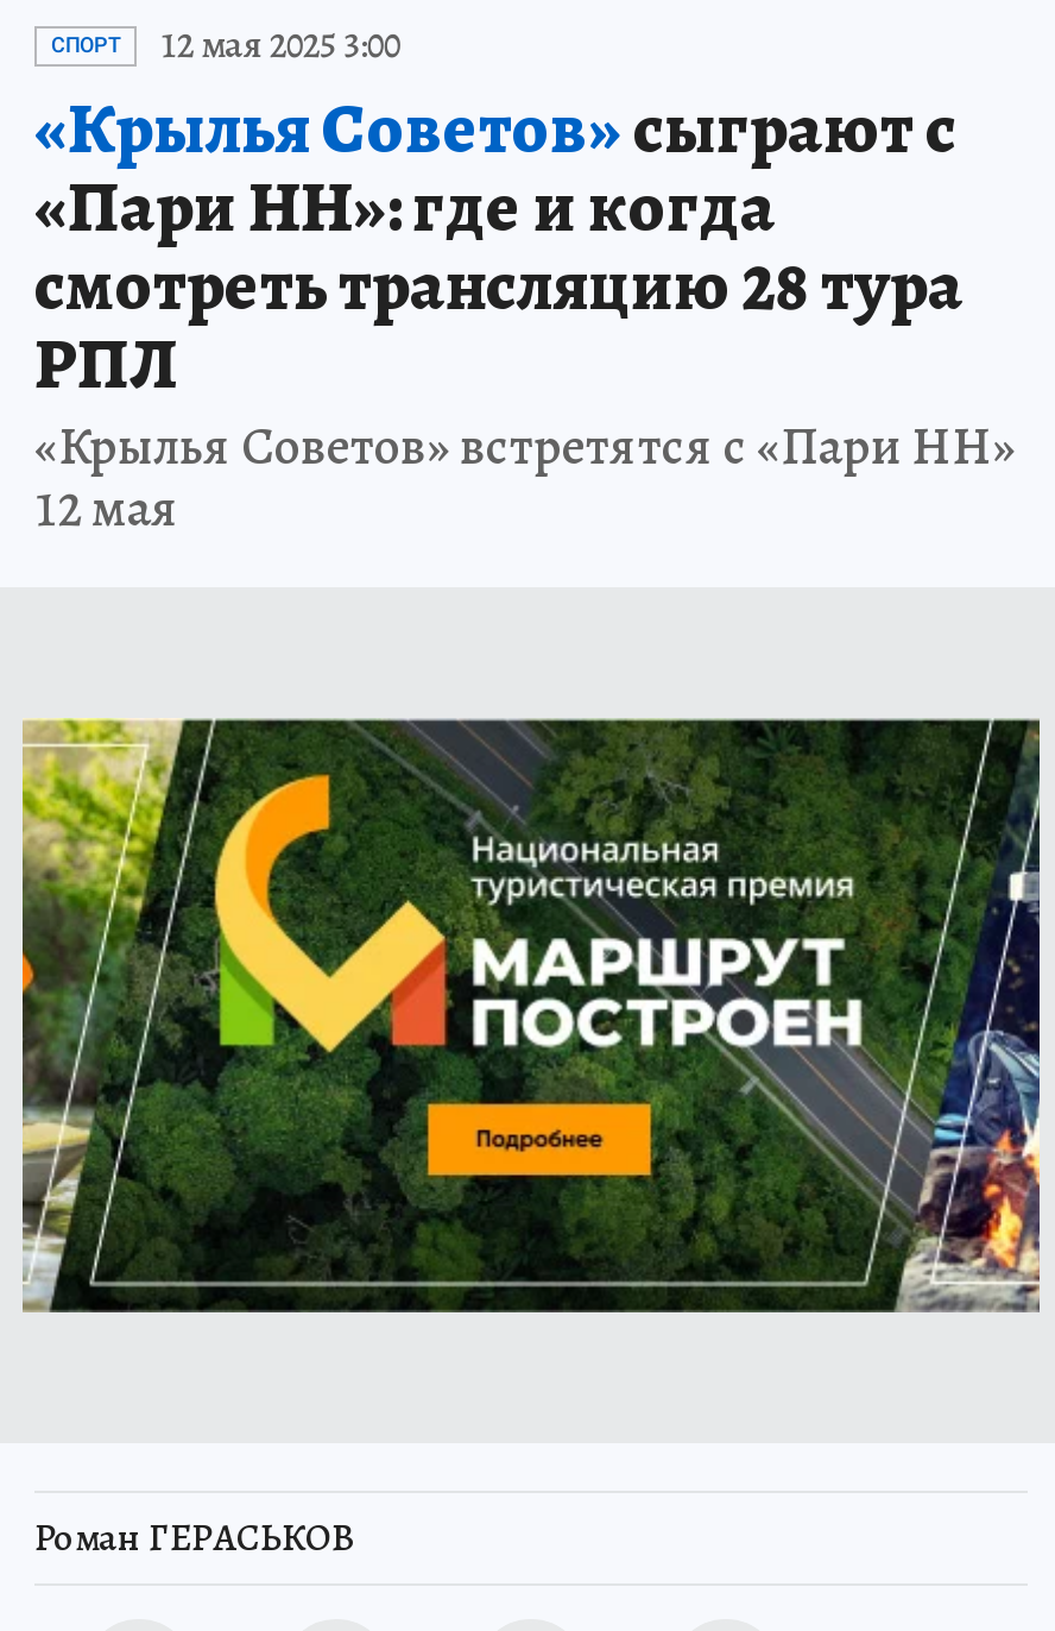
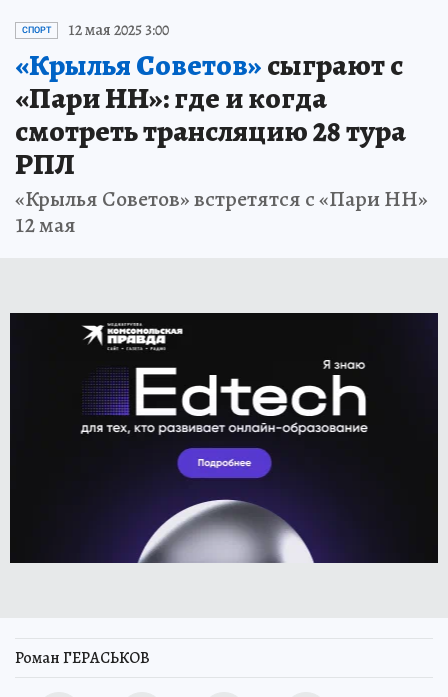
- [image]
+ [image]
